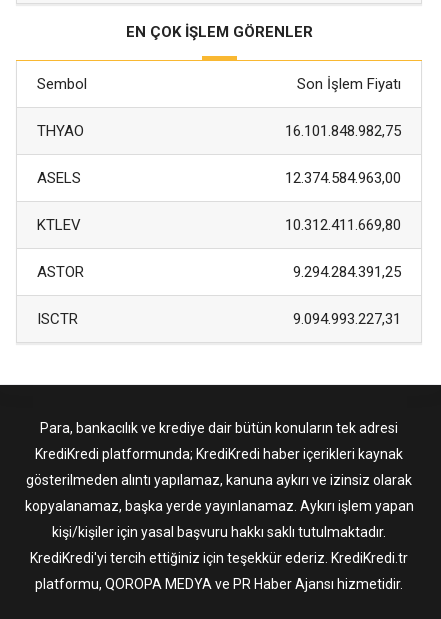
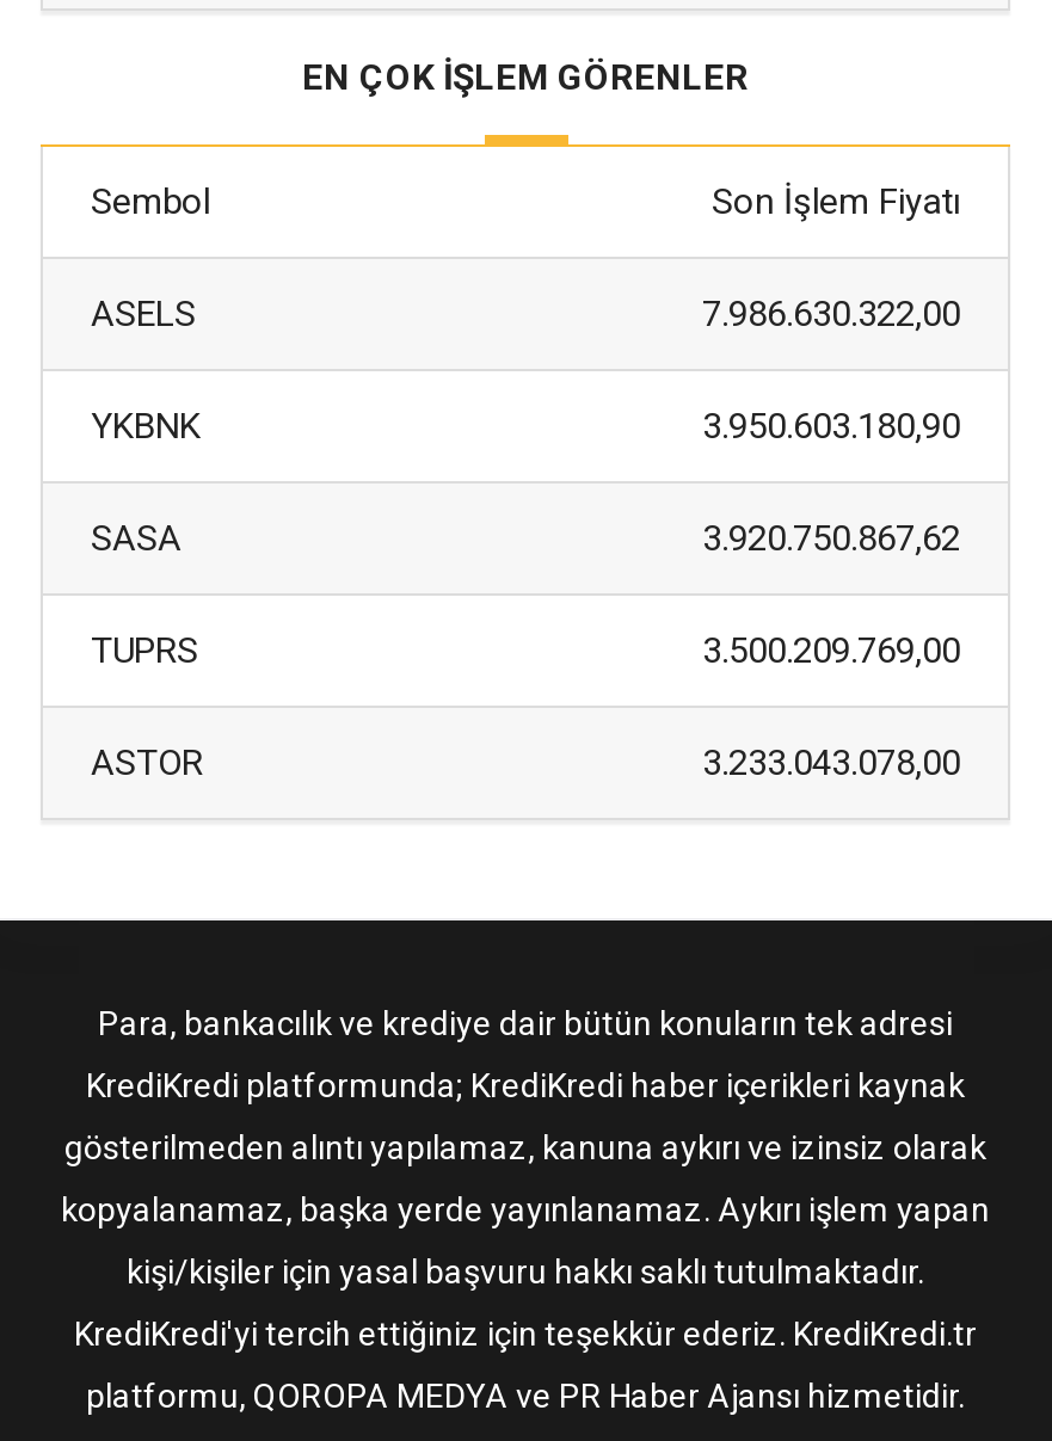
- THYAO
- 16.101.848.982,75

- 12.374.584.963,00
- KTLEV
- 10.312.411.669,80
+ 7.986.630.322,00
+ YKBNK
+ 3.950.603.180,90
+ SASA
+ 3.920.750.867,62
+ TUPRS
+ 3.500.209.769,00

moved up: ASELS

- 9.294.284.391,25
- ISCTR
- 9.094.993.227,31
+ 3.233.043.078,00

moved down: ASTOR
